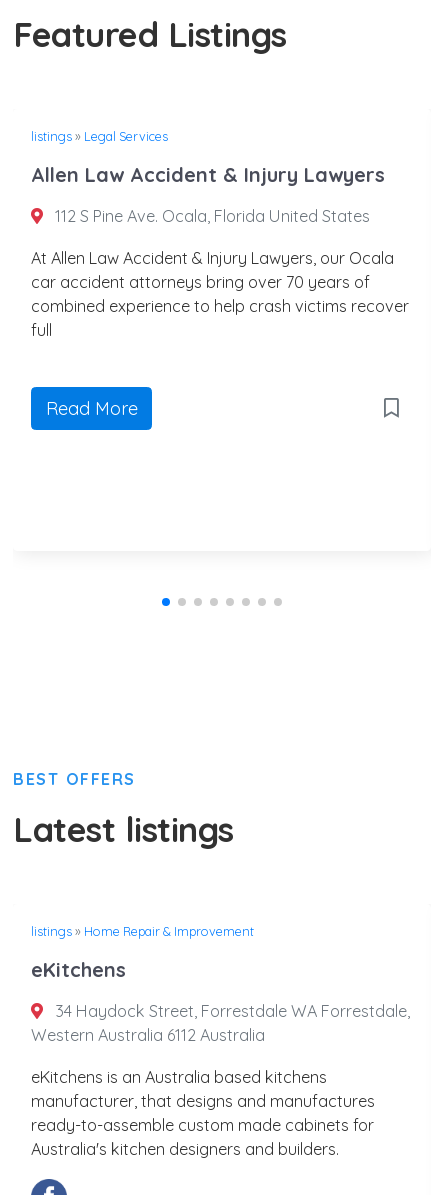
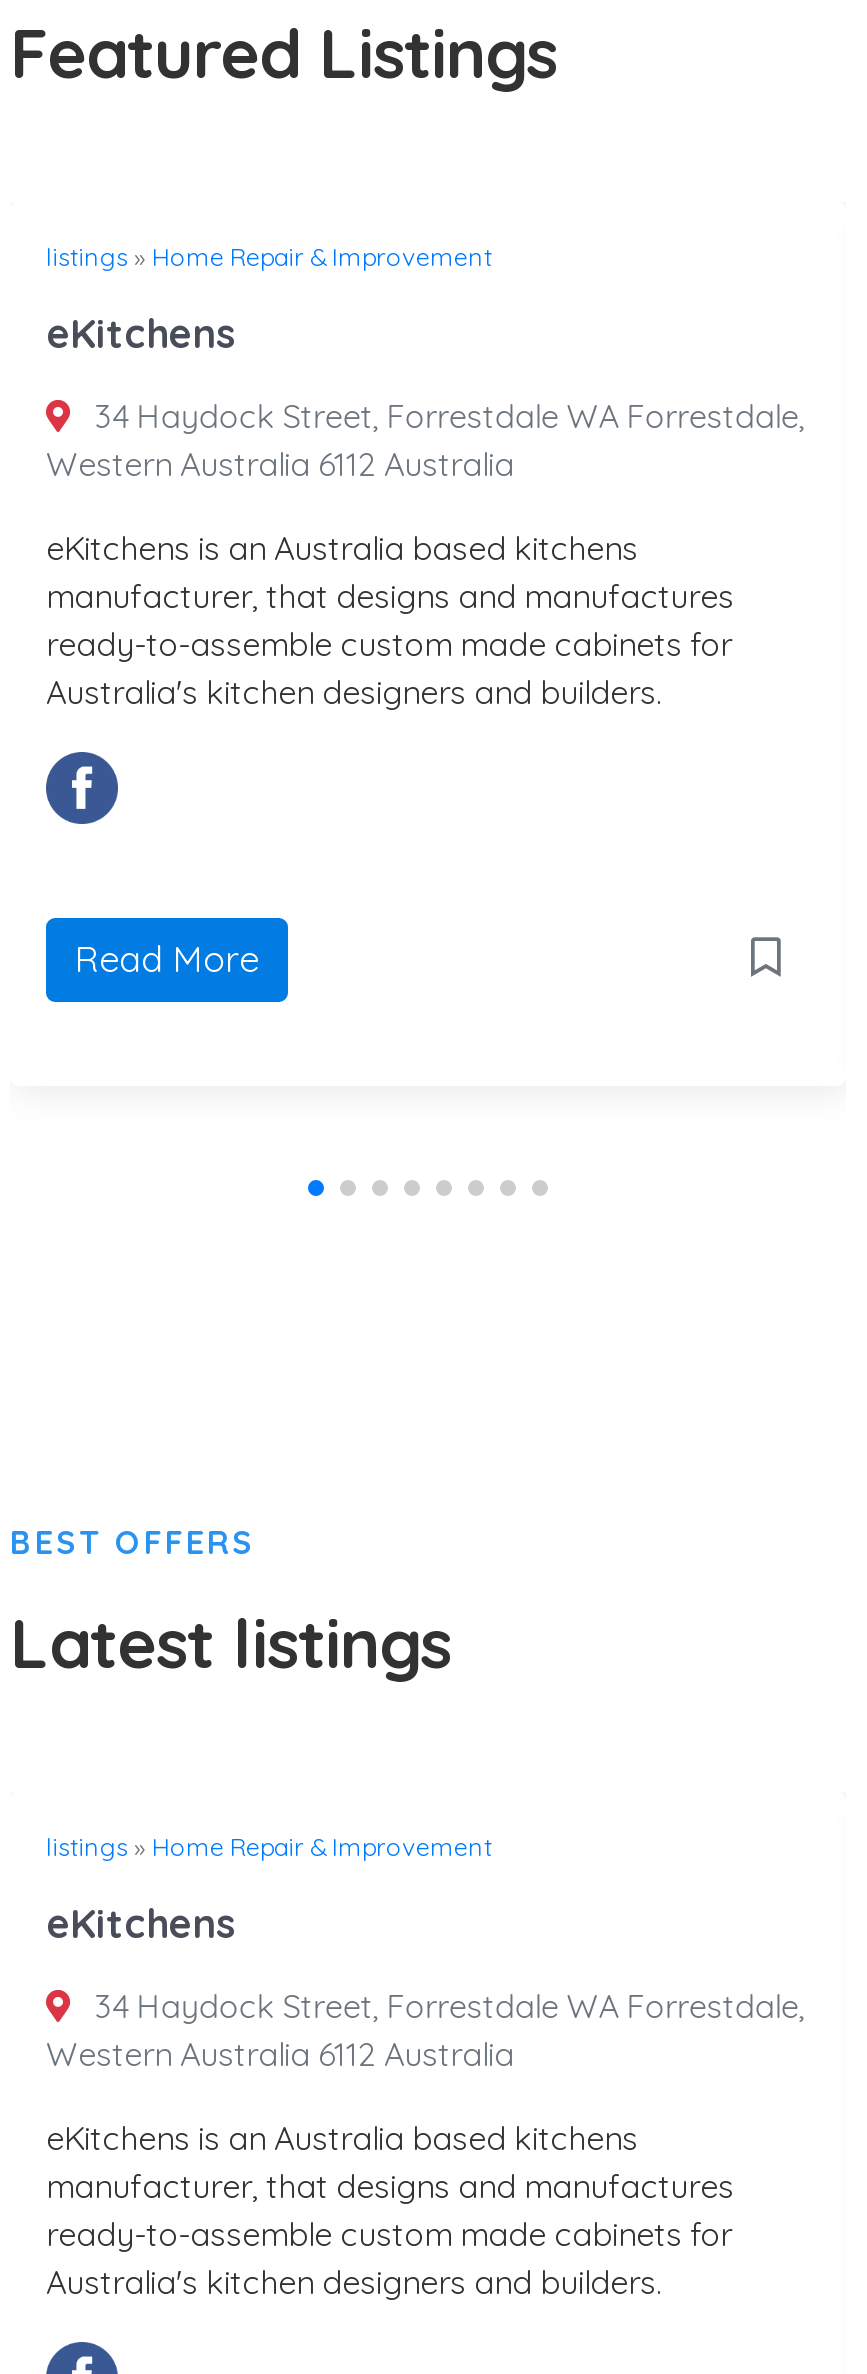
- listings» Legal Services
+ listings» Home Repair & Improvement

- Allen Law Accident & Injury Lawyers
+ eKitchens

- 112 S Pine Ave. Ocala, Florida United States
+ 34 Haydock Street, Forrestdale WA Forrestdale,
+ Western Australia 6112 Australia

- At Allen Law Accident & Injury Lawyers, our Ocala
- car accident attorneys bring over 70 years of
- combined experience to help crash victims recover
- full
+ eKitchens is an Australia based kitchens
+ manufacturer, that designs and manufactures
+ ready-to-assemble custom made cabinets for
+ Australia's kitchen designers and builders.

moved down: Read More
